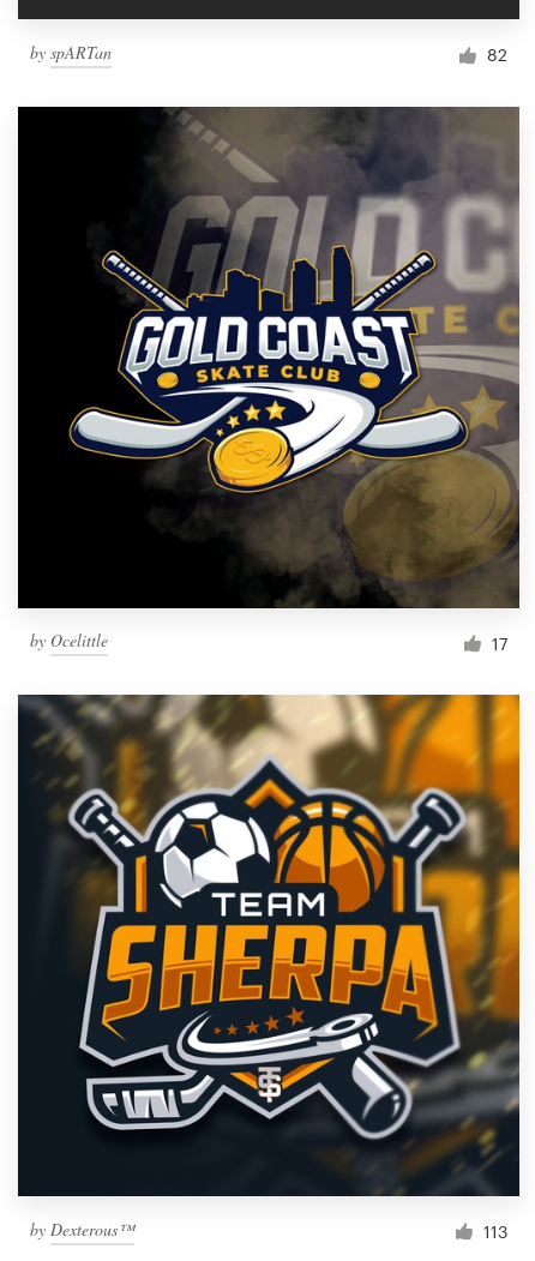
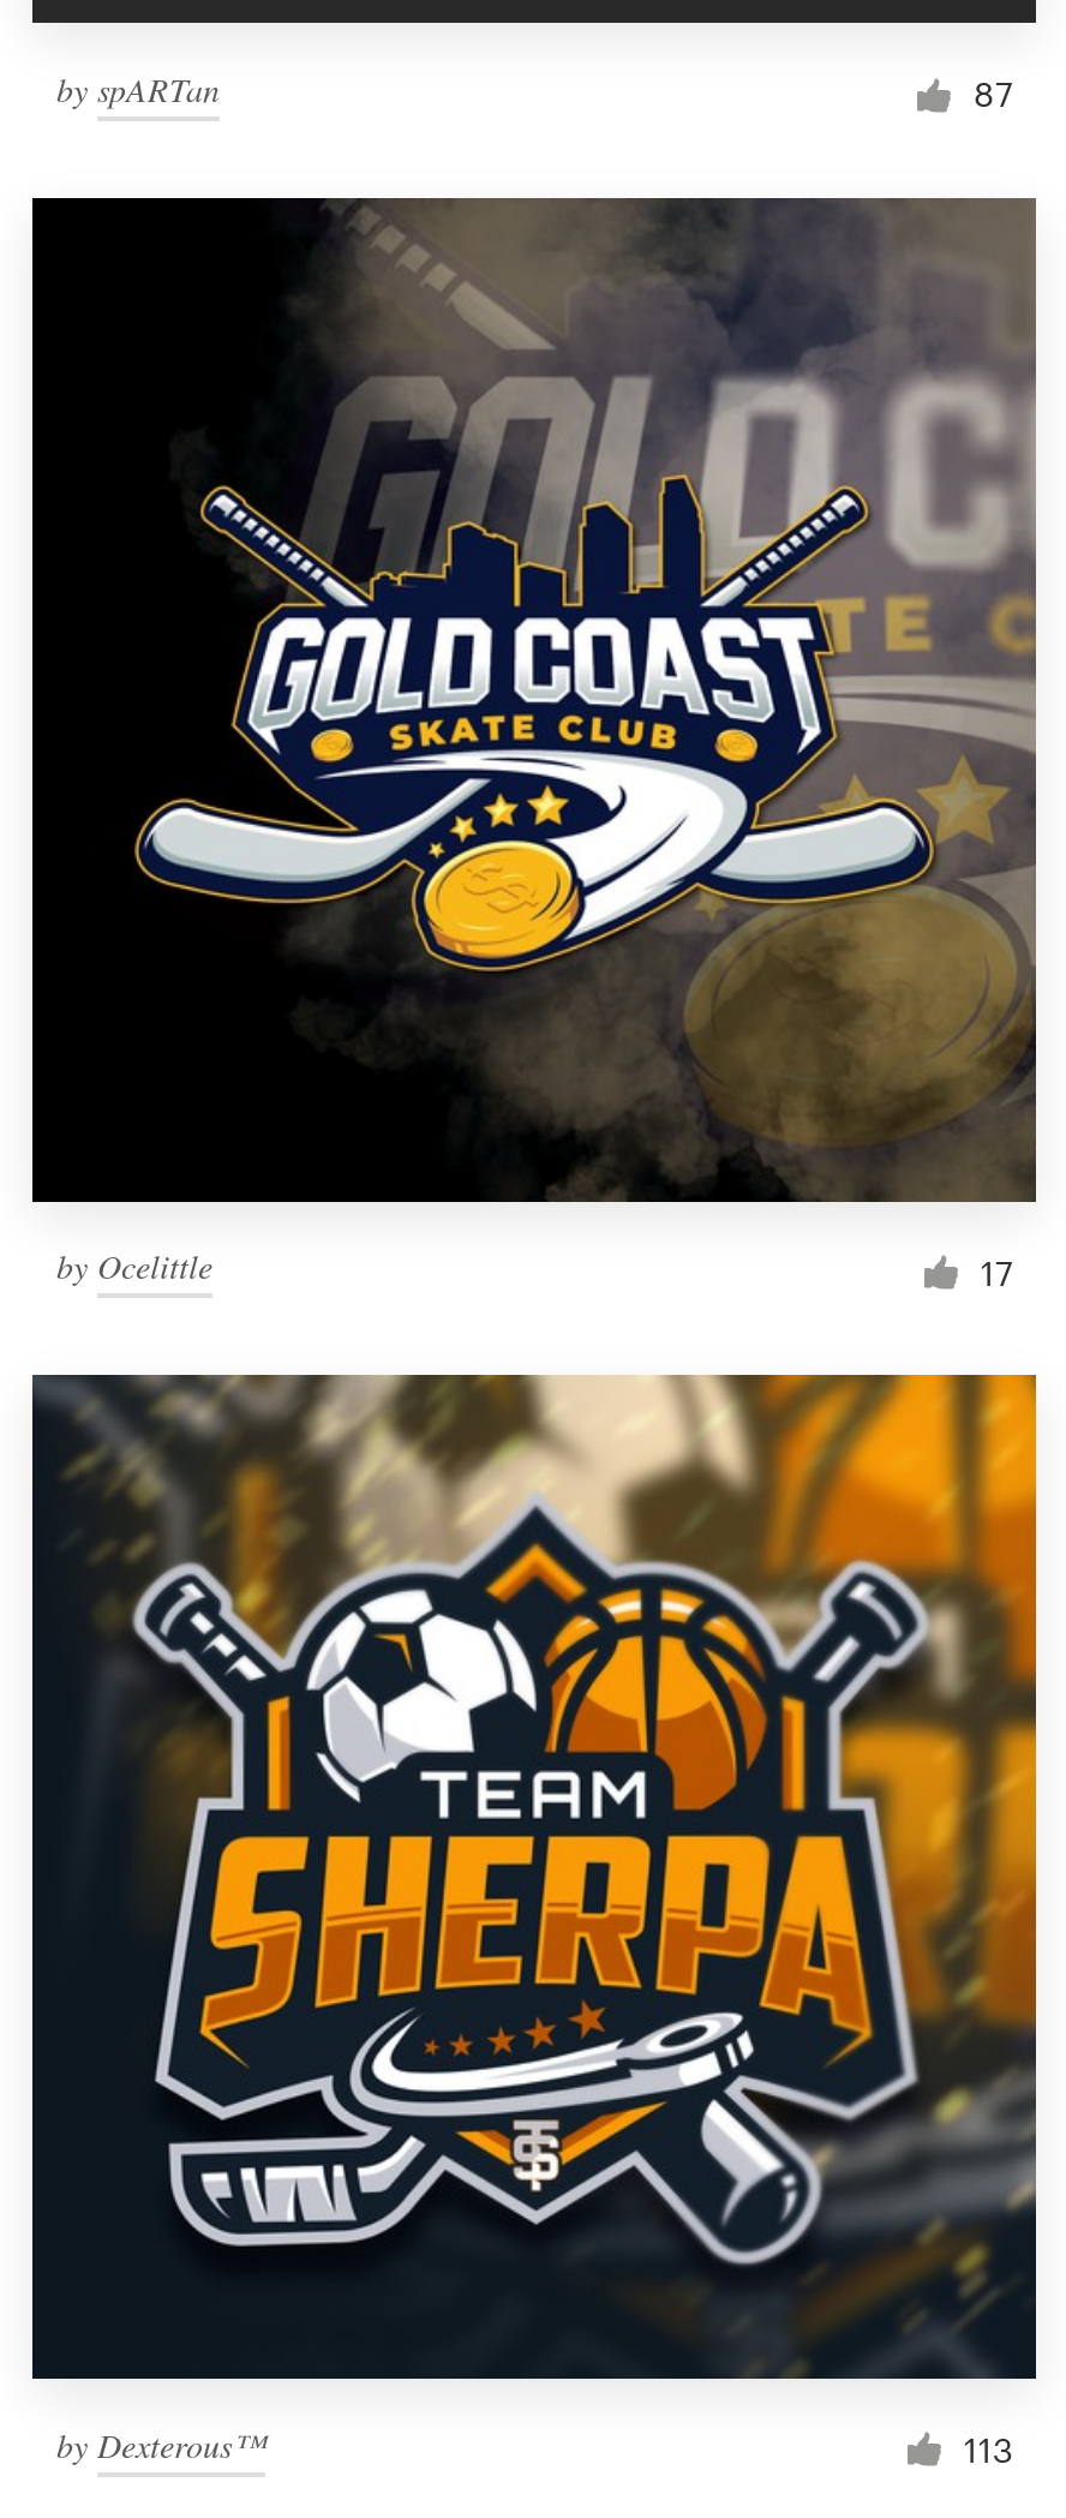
- 82
+ 87
